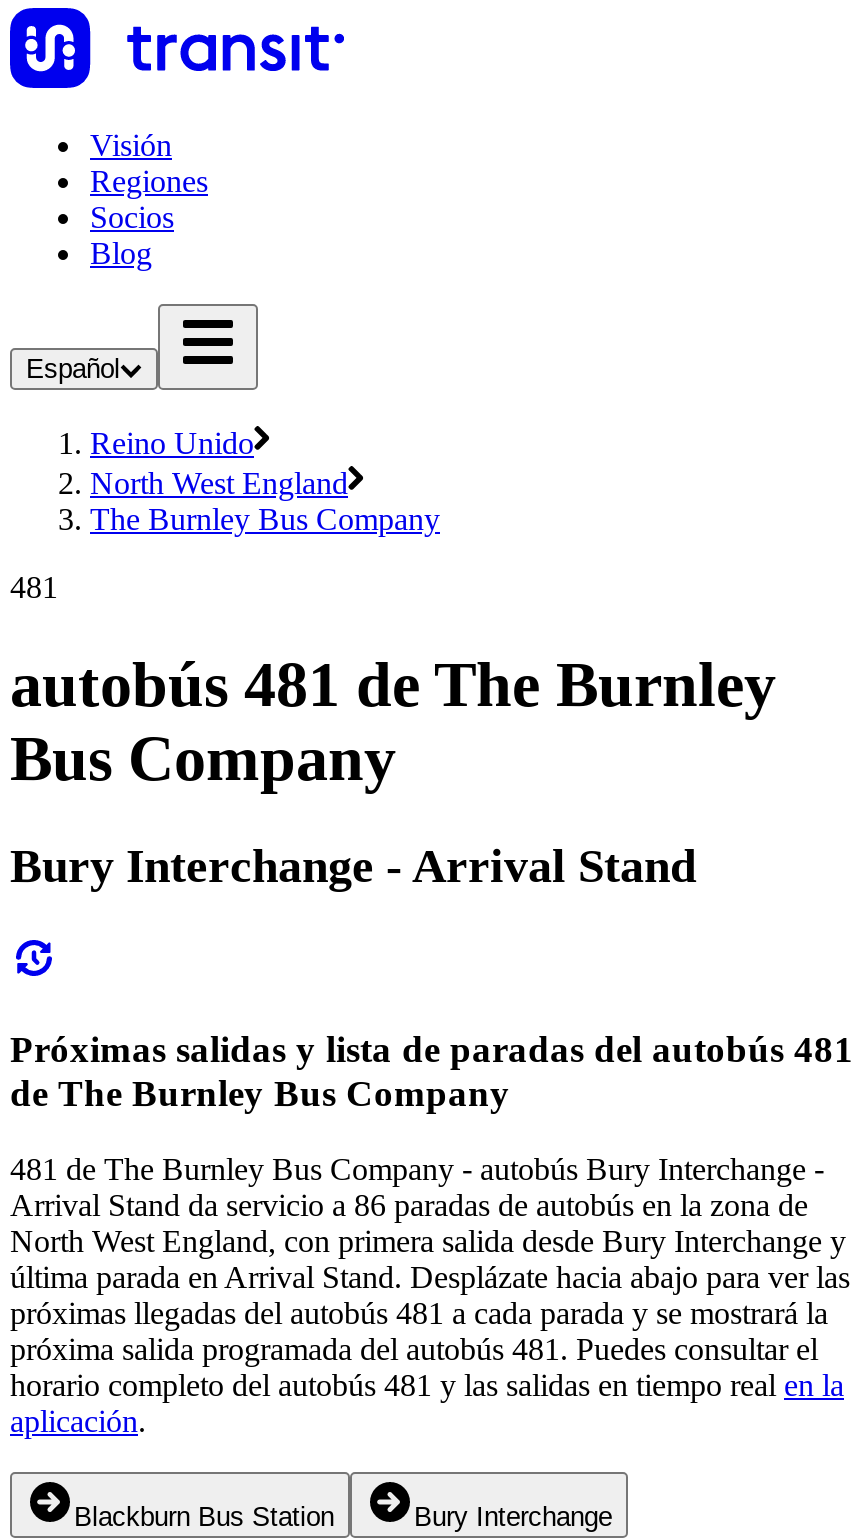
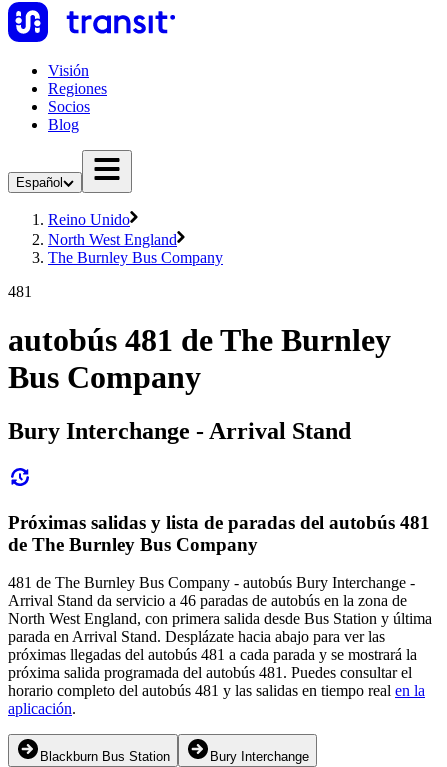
- Arrival Stand da servicio a 86 paradas de autobús en la zona de
- North West England, con primera salida desde Bury Interchange y
- última parada en Arrival Stand. Desplázate hacia abajo para ver las
+ Arrival Stand da servicio a 46 paradas de autobús en la zona de
+ North West England, con primera salida desde Bus Station y última
+ parada en Arrival Stand. Desplázate hacia abajo para ver las
